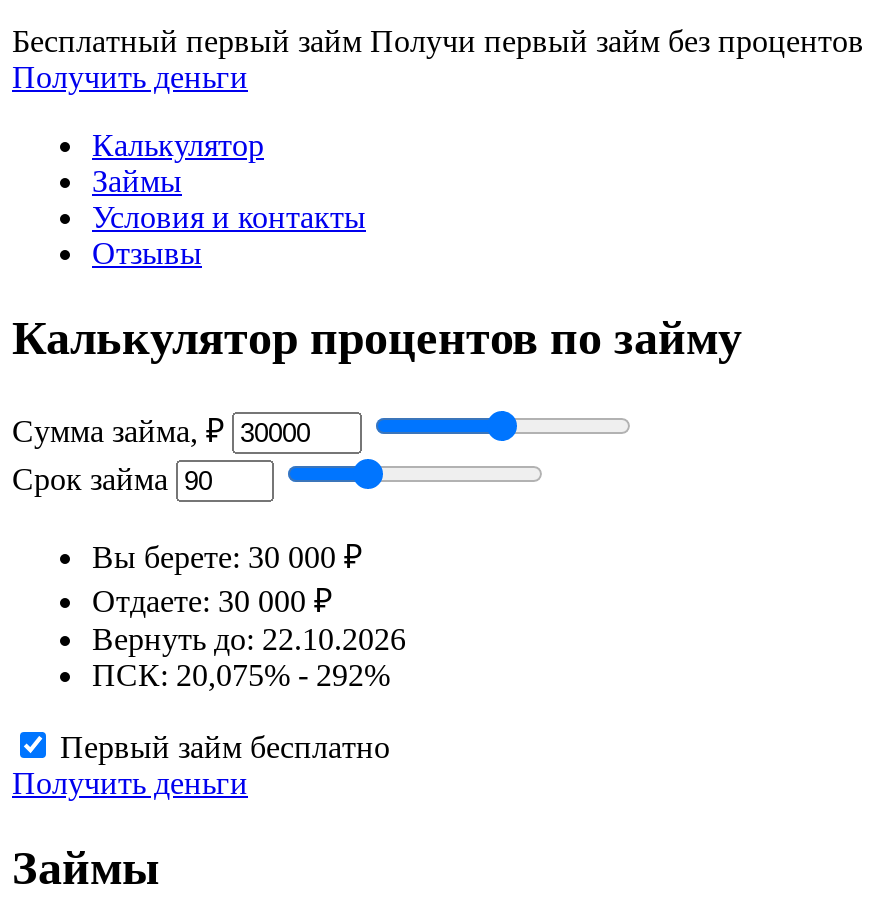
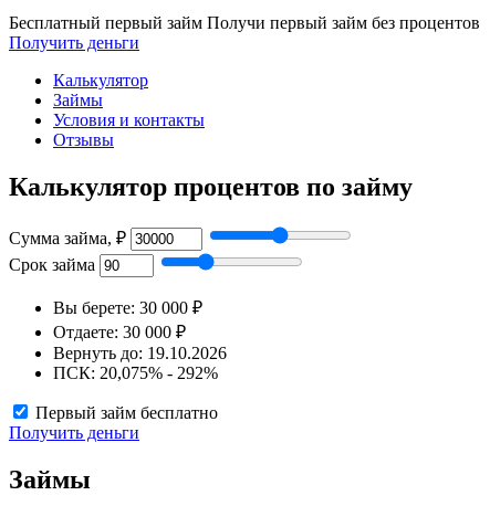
- Вернуть до: 22.10.2026
+ Вернуть до: 19.10.2026
